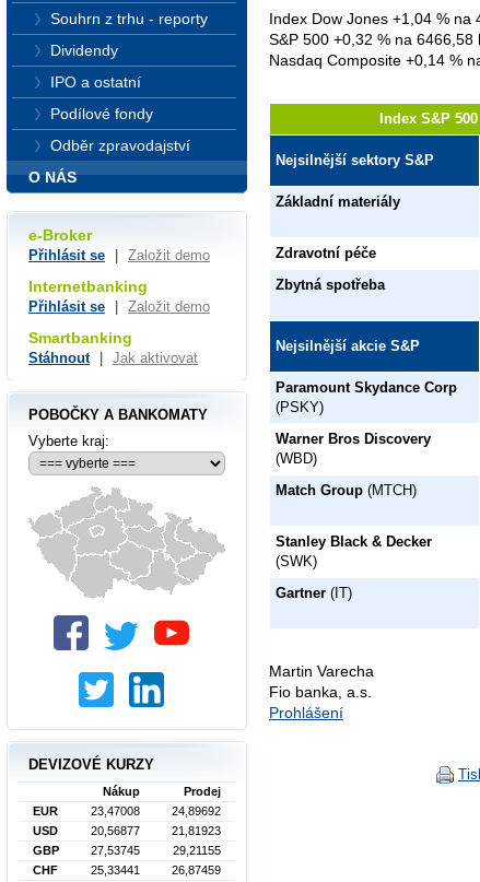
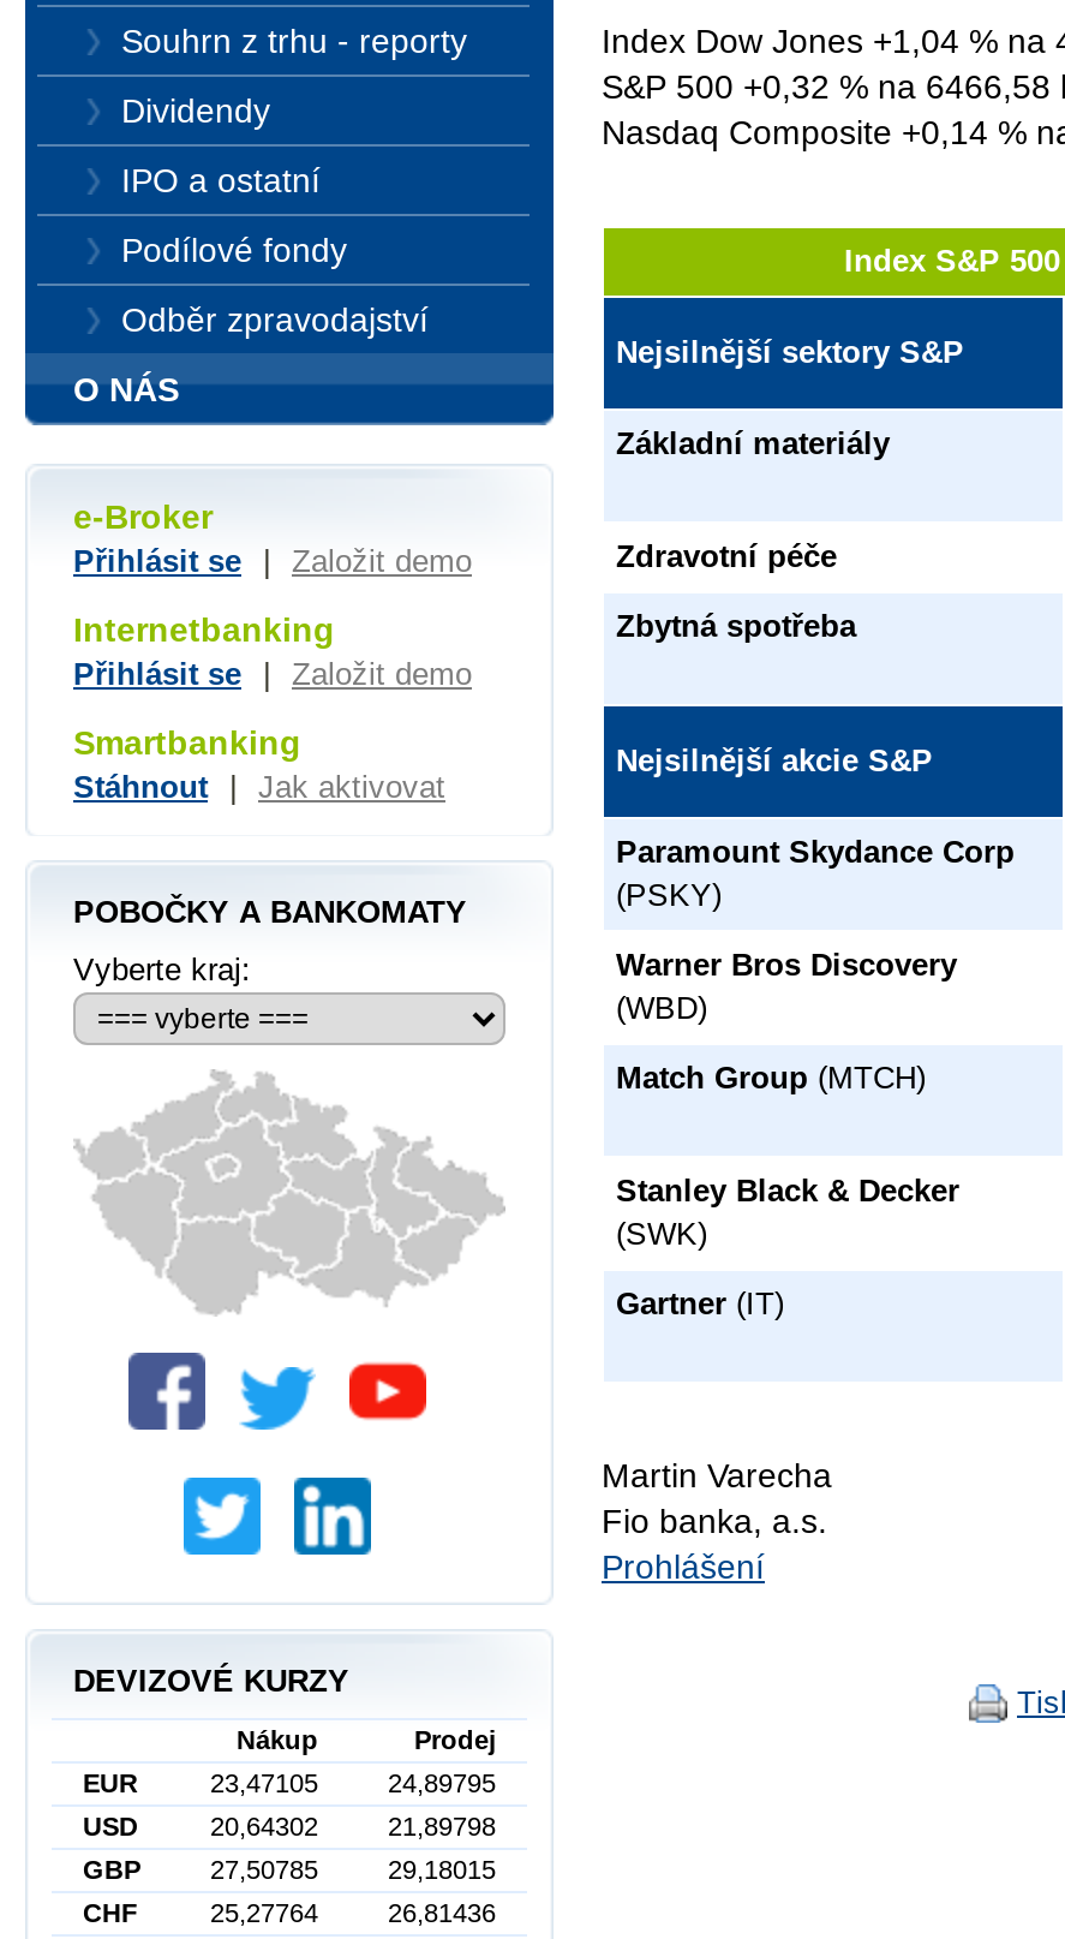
- 23,47008
+ 23,47105

- 24,89692
+ 24,89795

- 20,56877
+ 20,64302

- 21,81923
+ 21,89798

- 27,53745
+ 27,50785

- 29,21155
+ 29,18015

- 25,33441
+ 25,27764

- 26,87459
+ 26,81436
